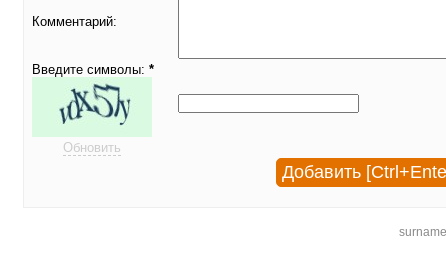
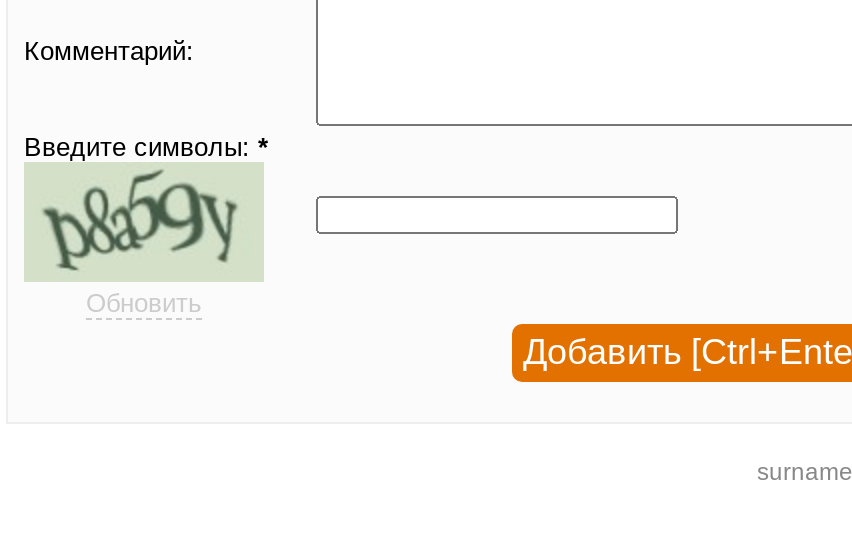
- [image]
+ [image]
